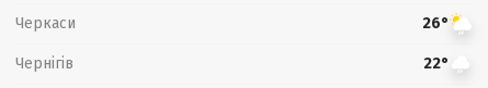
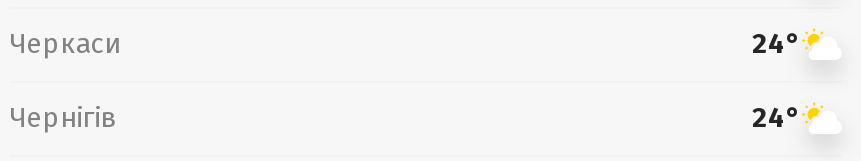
- 26°
+ 24°

- 22°
+ 24°
